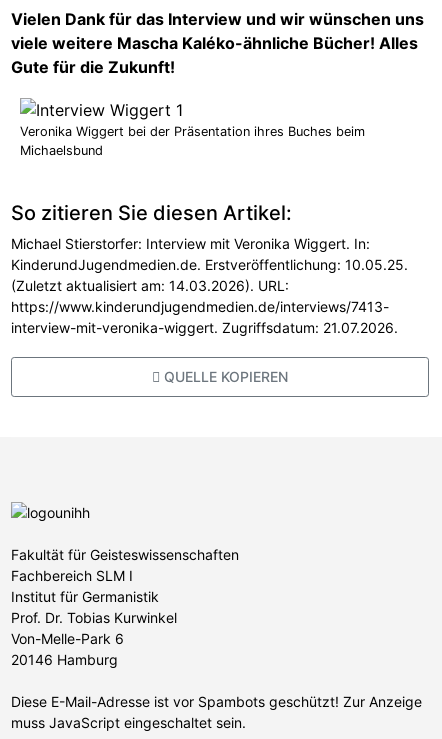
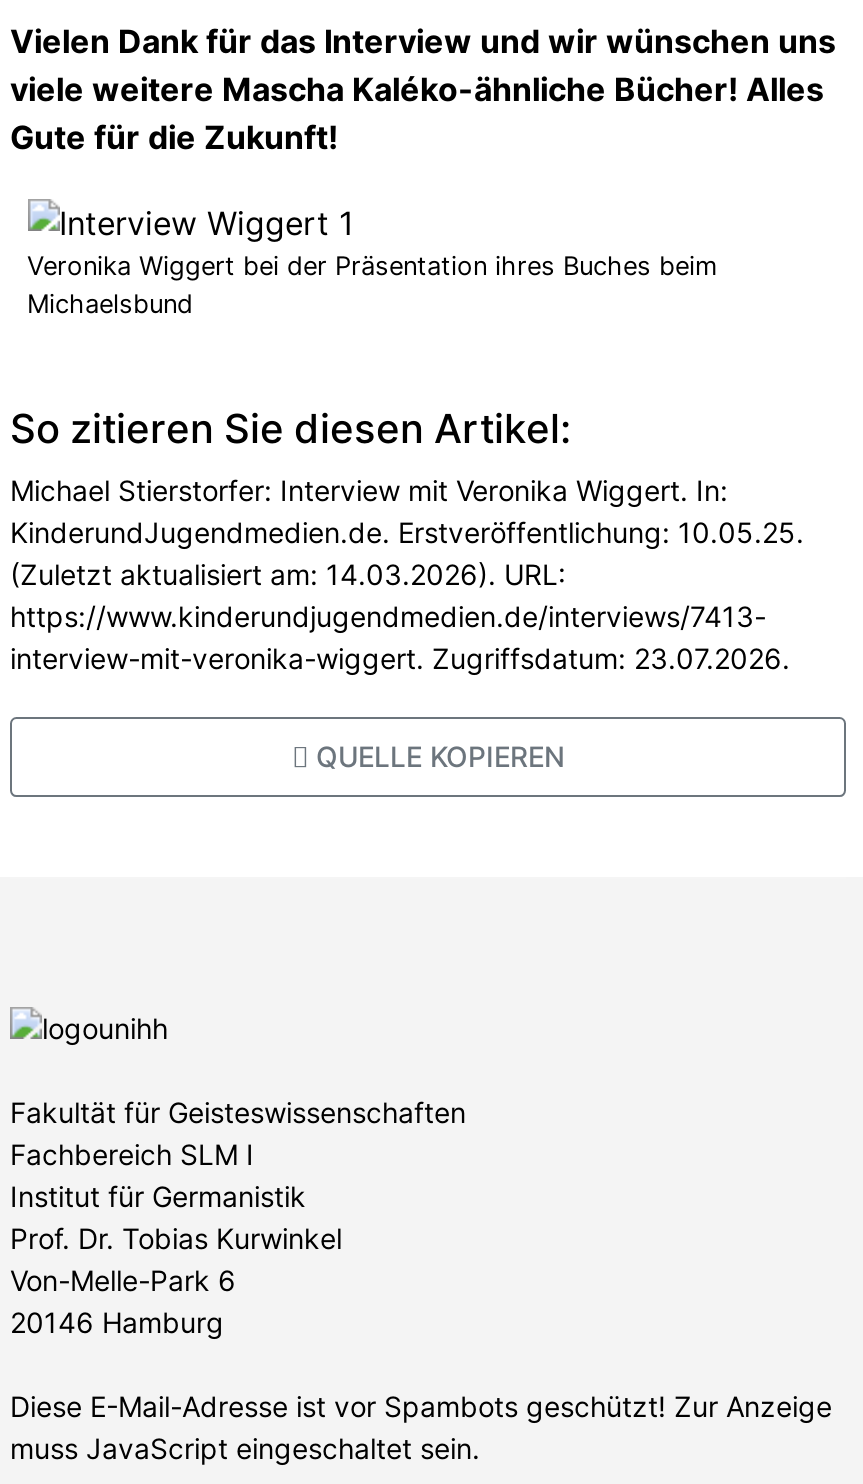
- interview-mit-veronika-wiggert. Zugriffsdatum: 21.07.2026.
+ interview-mit-veronika-wiggert. Zugriffsdatum: 23.07.2026.
